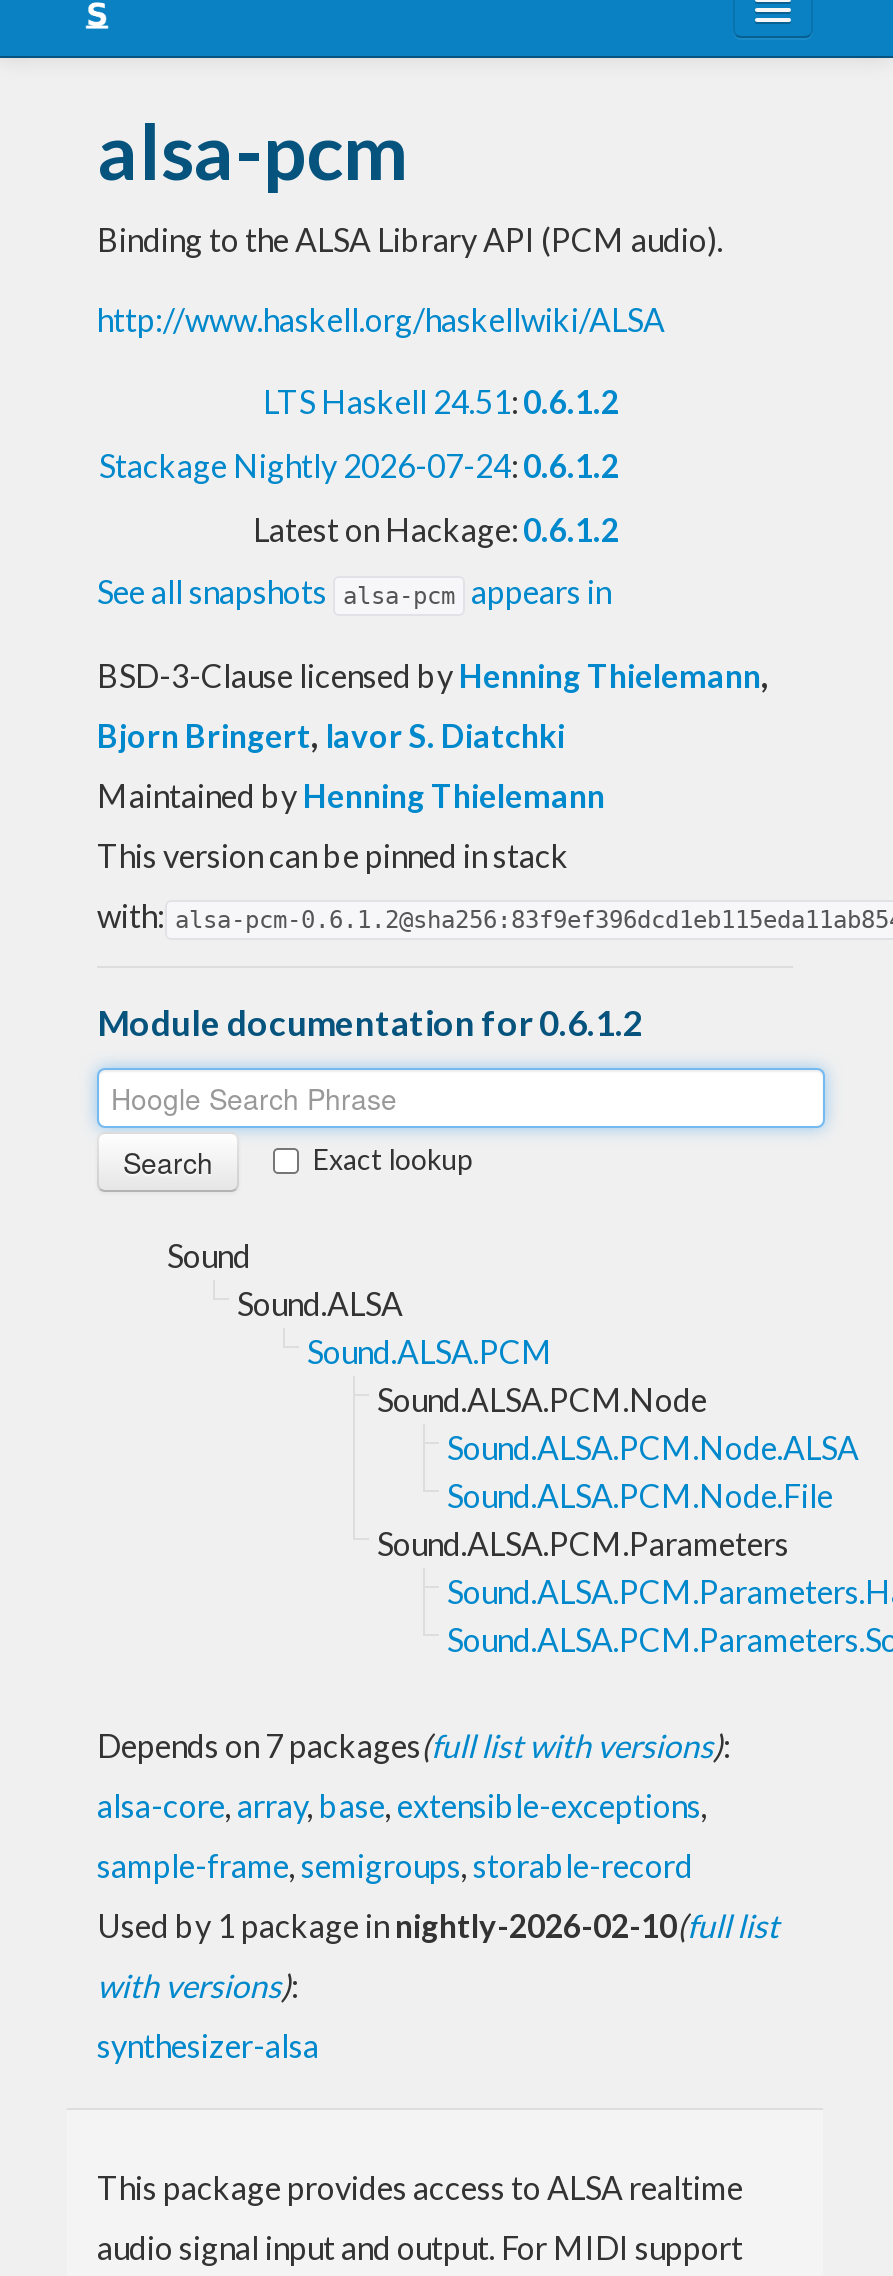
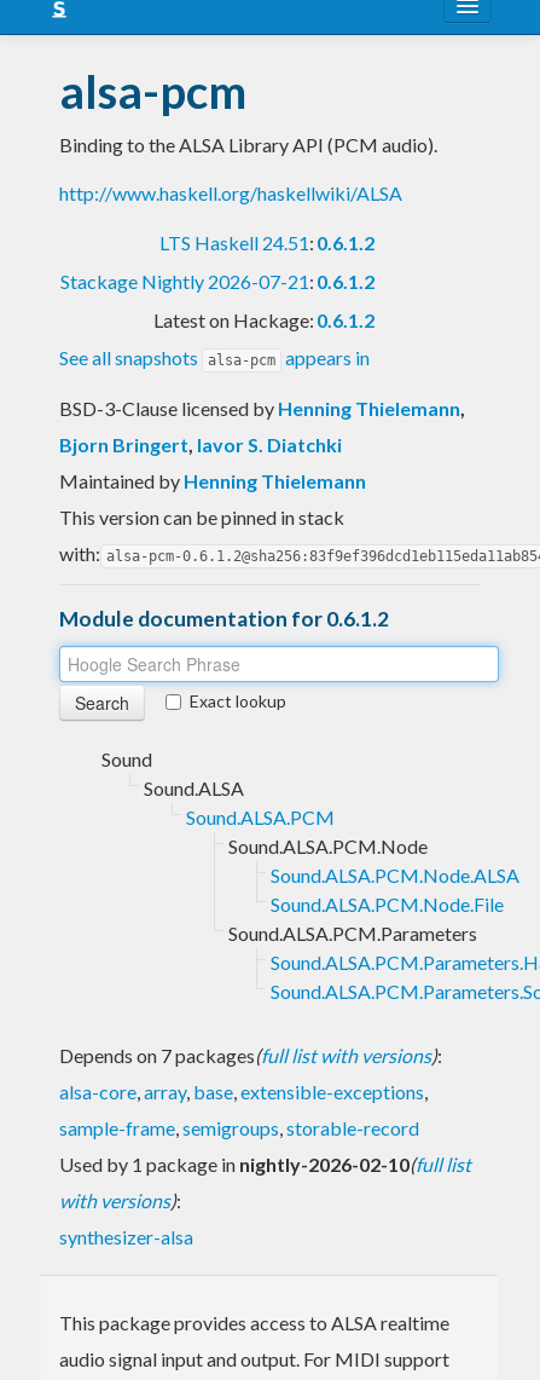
- Stackage Nightly 2026-07-24: 0.6.1.2
+ Stackage Nightly 2026-07-21: 0.6.1.2
